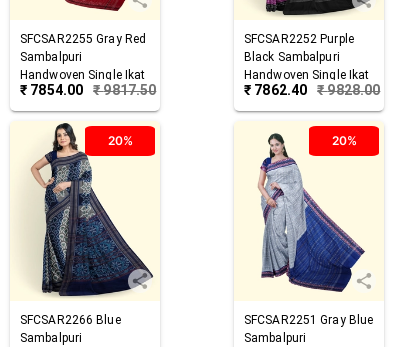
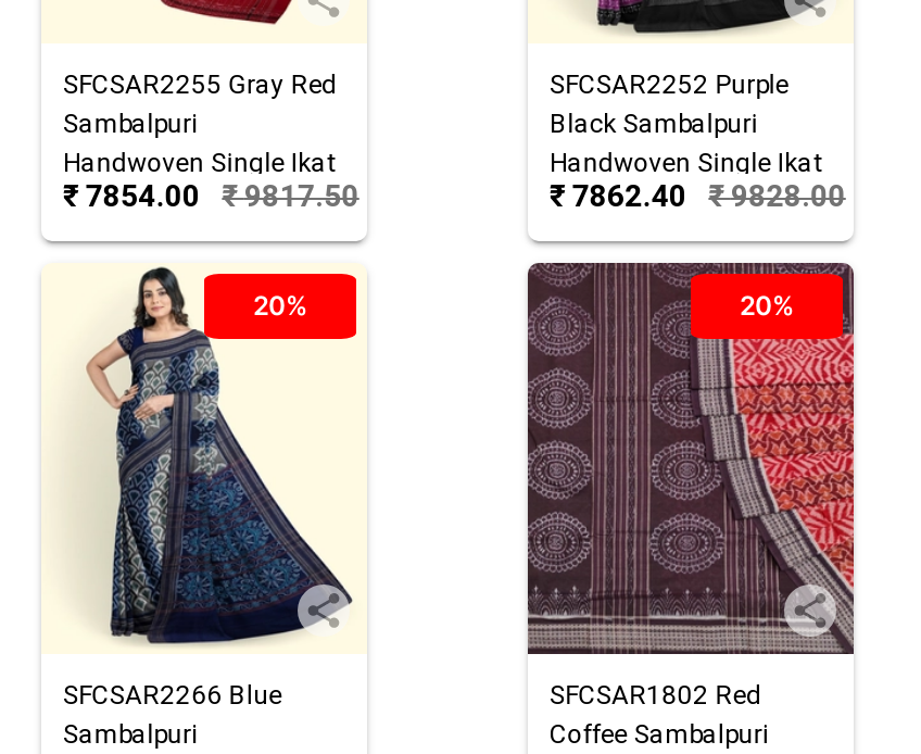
- [image]
- SFCSAR2251 Gray Blue
- Sambalpuri
+ [image]
+ SFCSAR1802 Red
+ Coffee Sambalpuri
